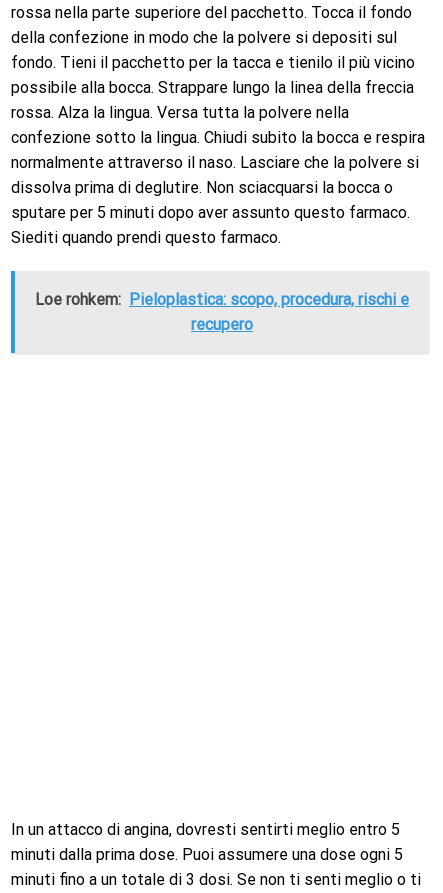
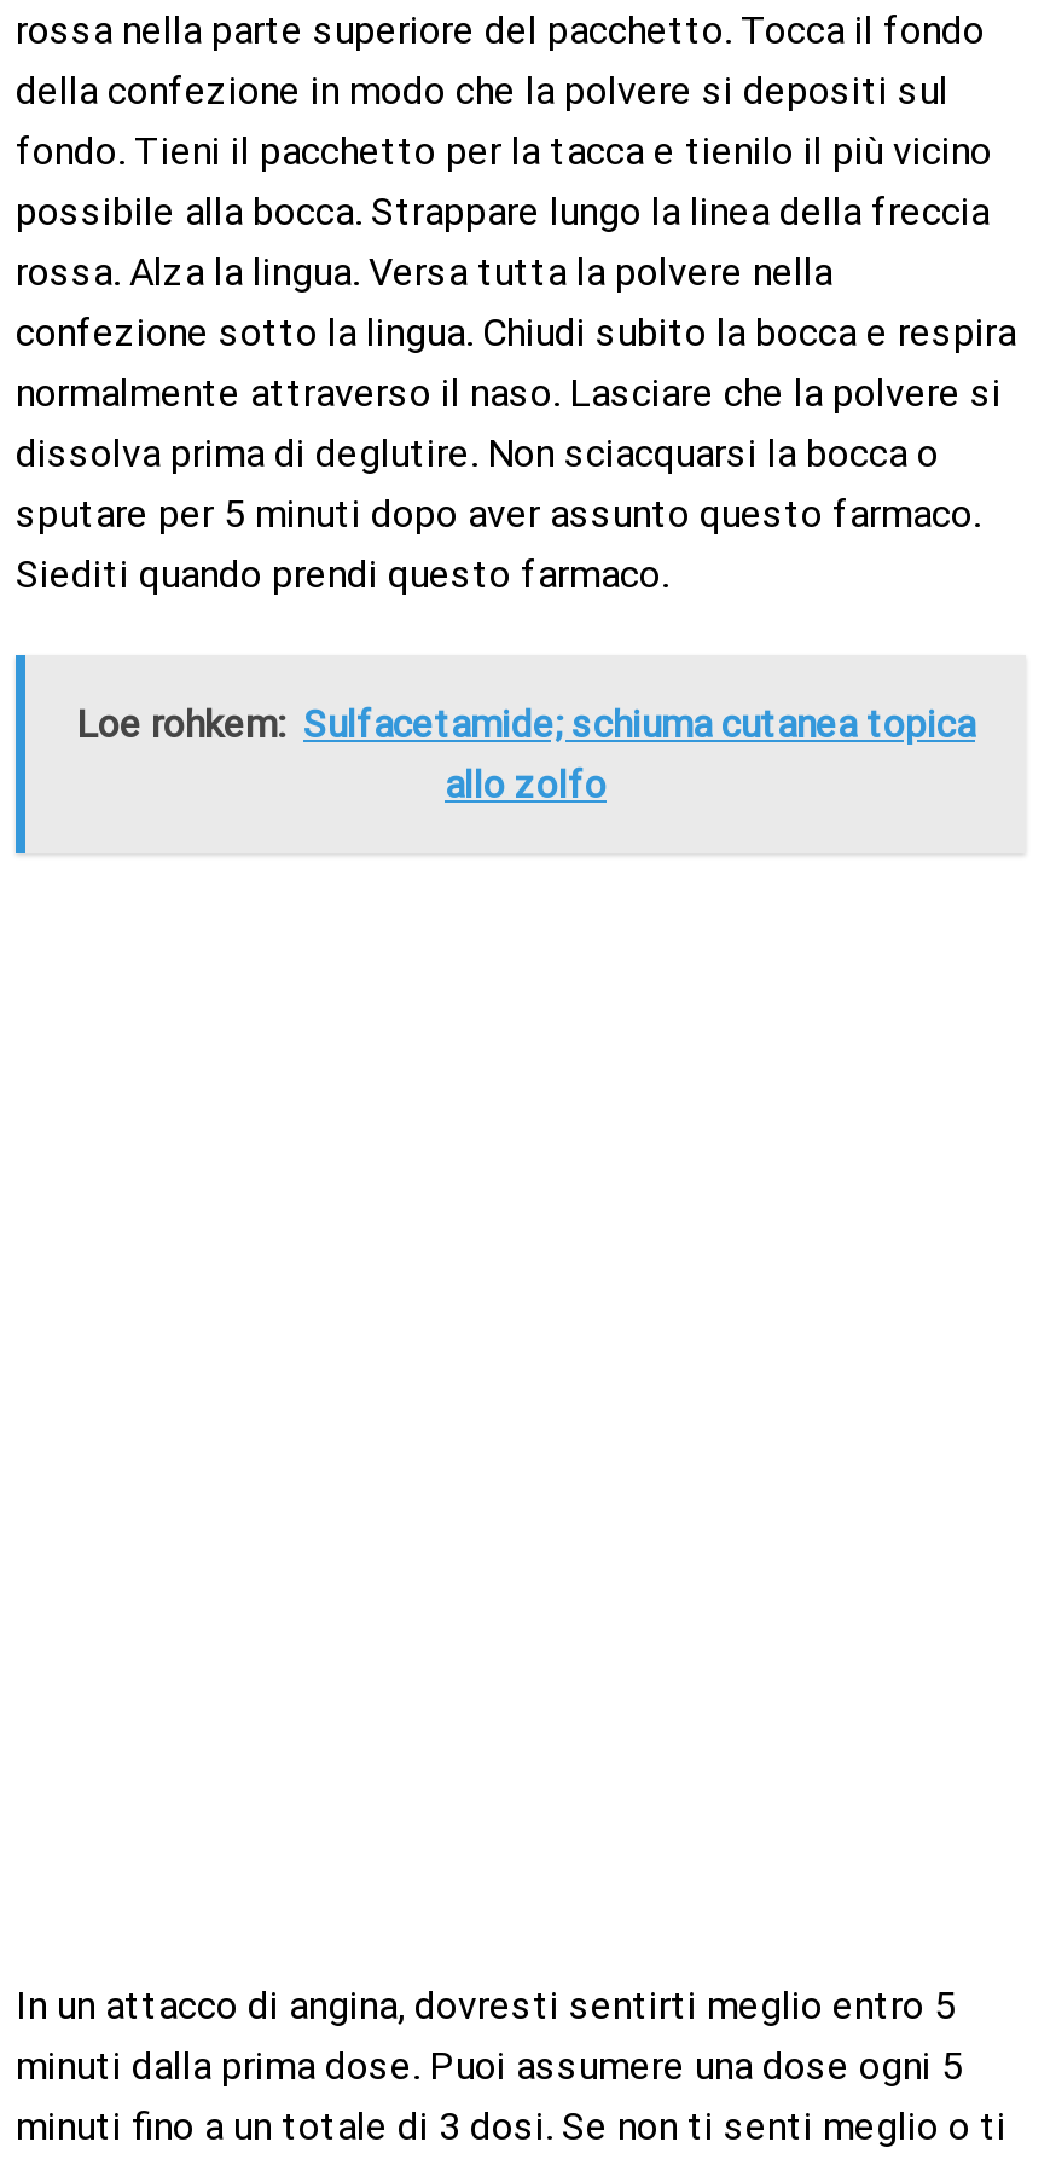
- Loe rohkem: Pieloplastica: scopo, procedura, rischi e
- recupero
+ Loe rohkem: Sulfacetamide; schiuma cutanea topica
+ allo zolfo
